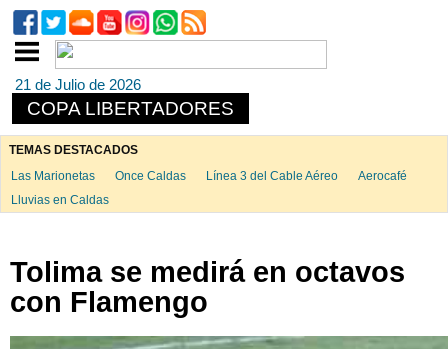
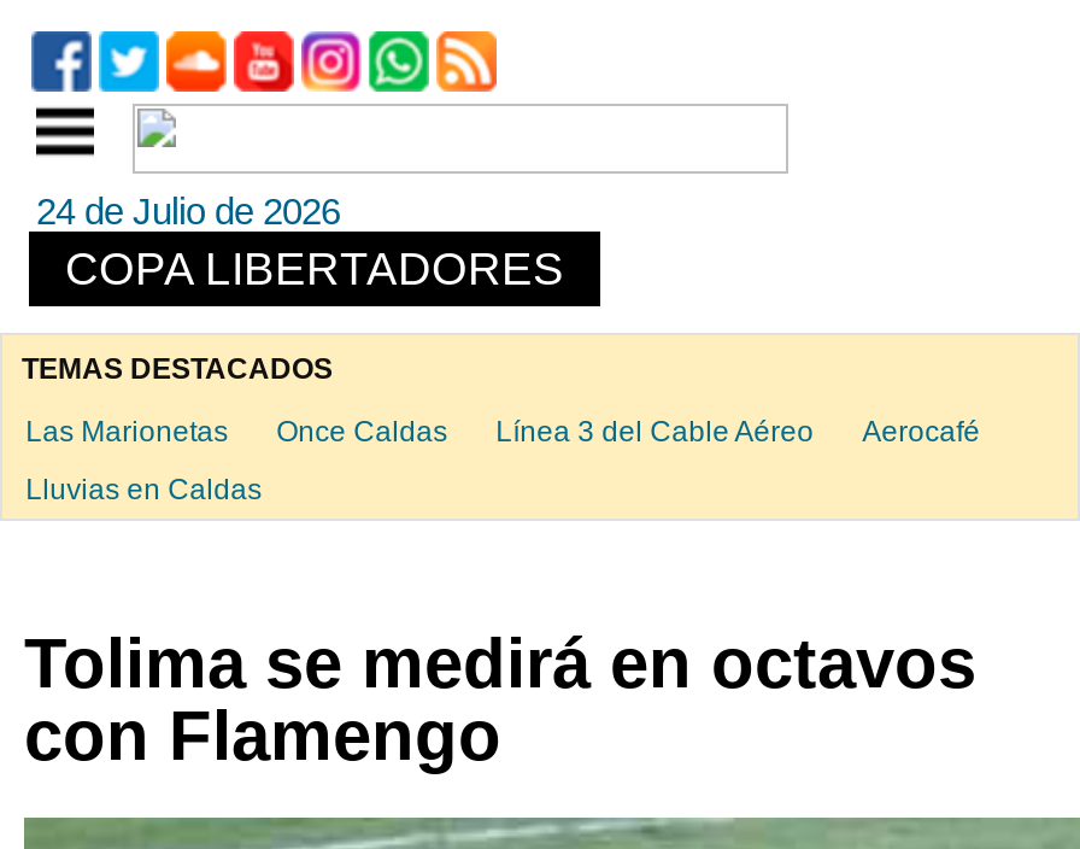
- 21 de Julio de 2026
+ 24 de Julio de 2026
